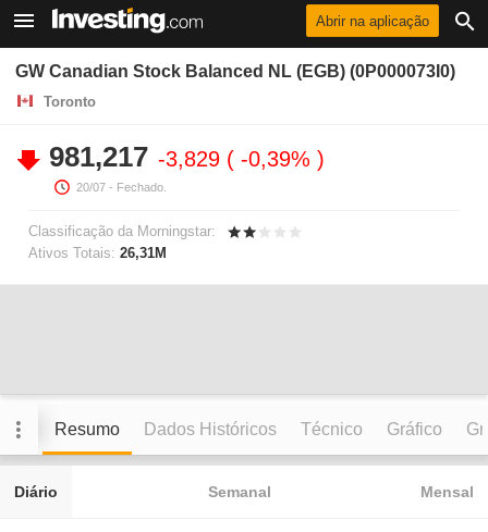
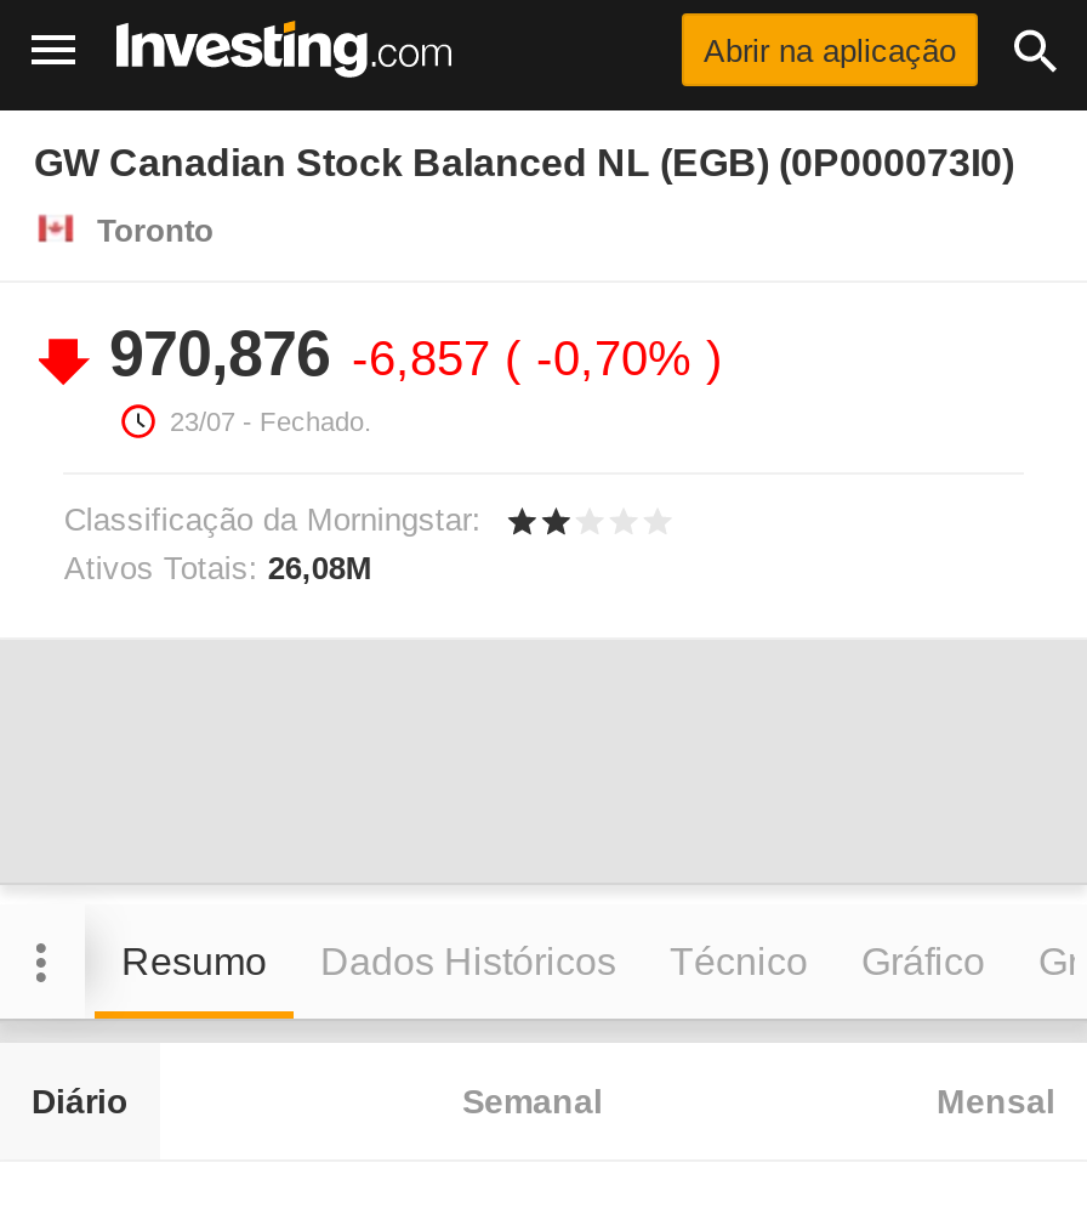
- 981,217 -3,829 -0,39%
+ 970,876 -6,857 -0,70%

- 20/07 - Fechado.
+ 23/07 - Fechado.

- Ativos Totais: 26,31M
+ Ativos Totais: 26,08M
